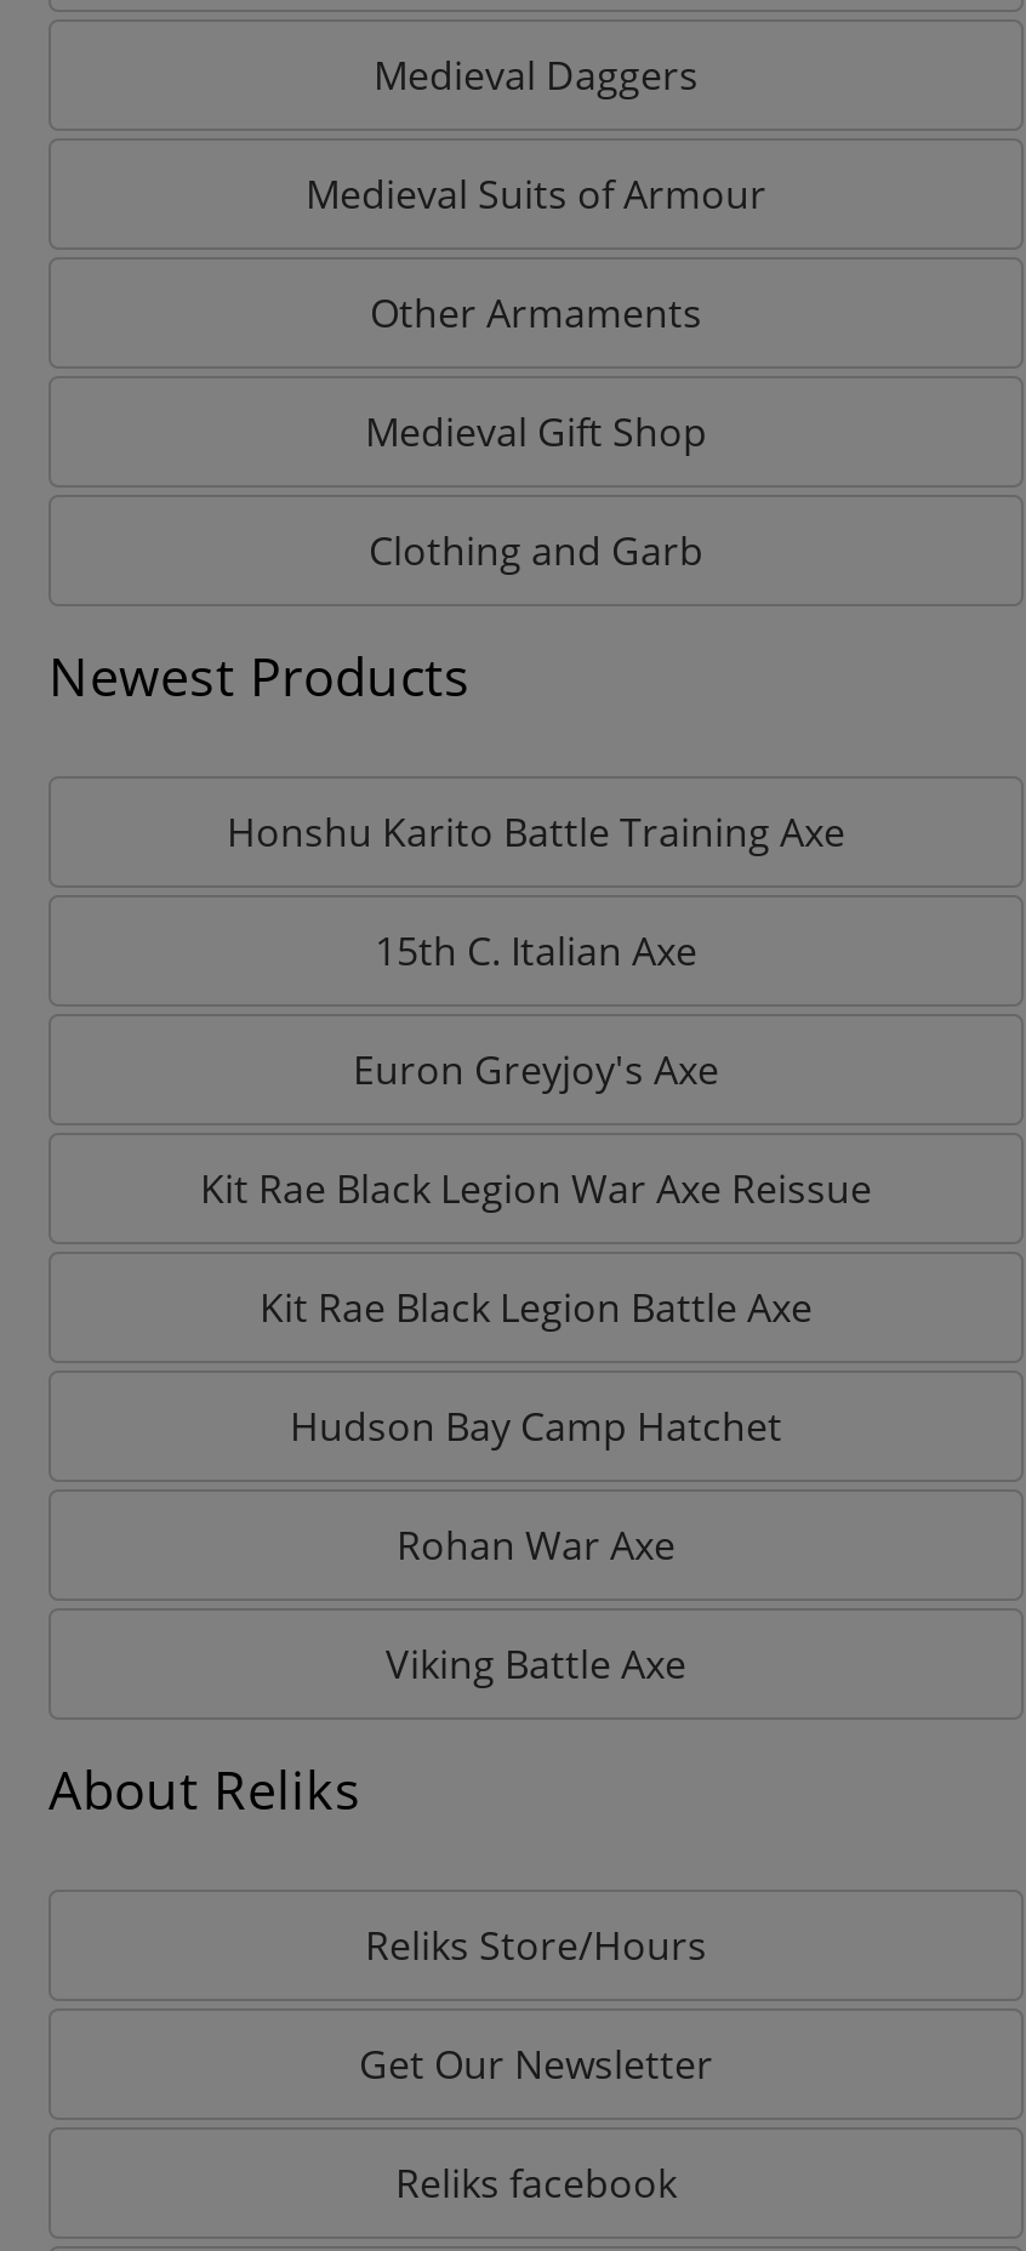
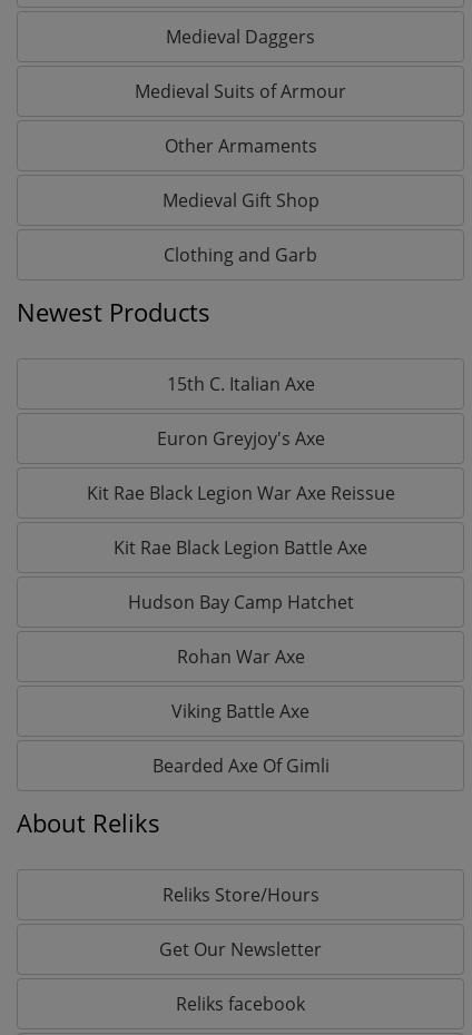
- Honshu Karito Battle Training Axe

moved up: 15th C. Italian Axe | Euron Greyjoy's Axe | Kit Rae Black Legion War Axe Reissue | Kit Rae Black Legion Battle Axe | Hudson Bay Camp Hatchet | Rohan War Axe | Viking Battle Axe

+ Bearded Axe Of Gimli
